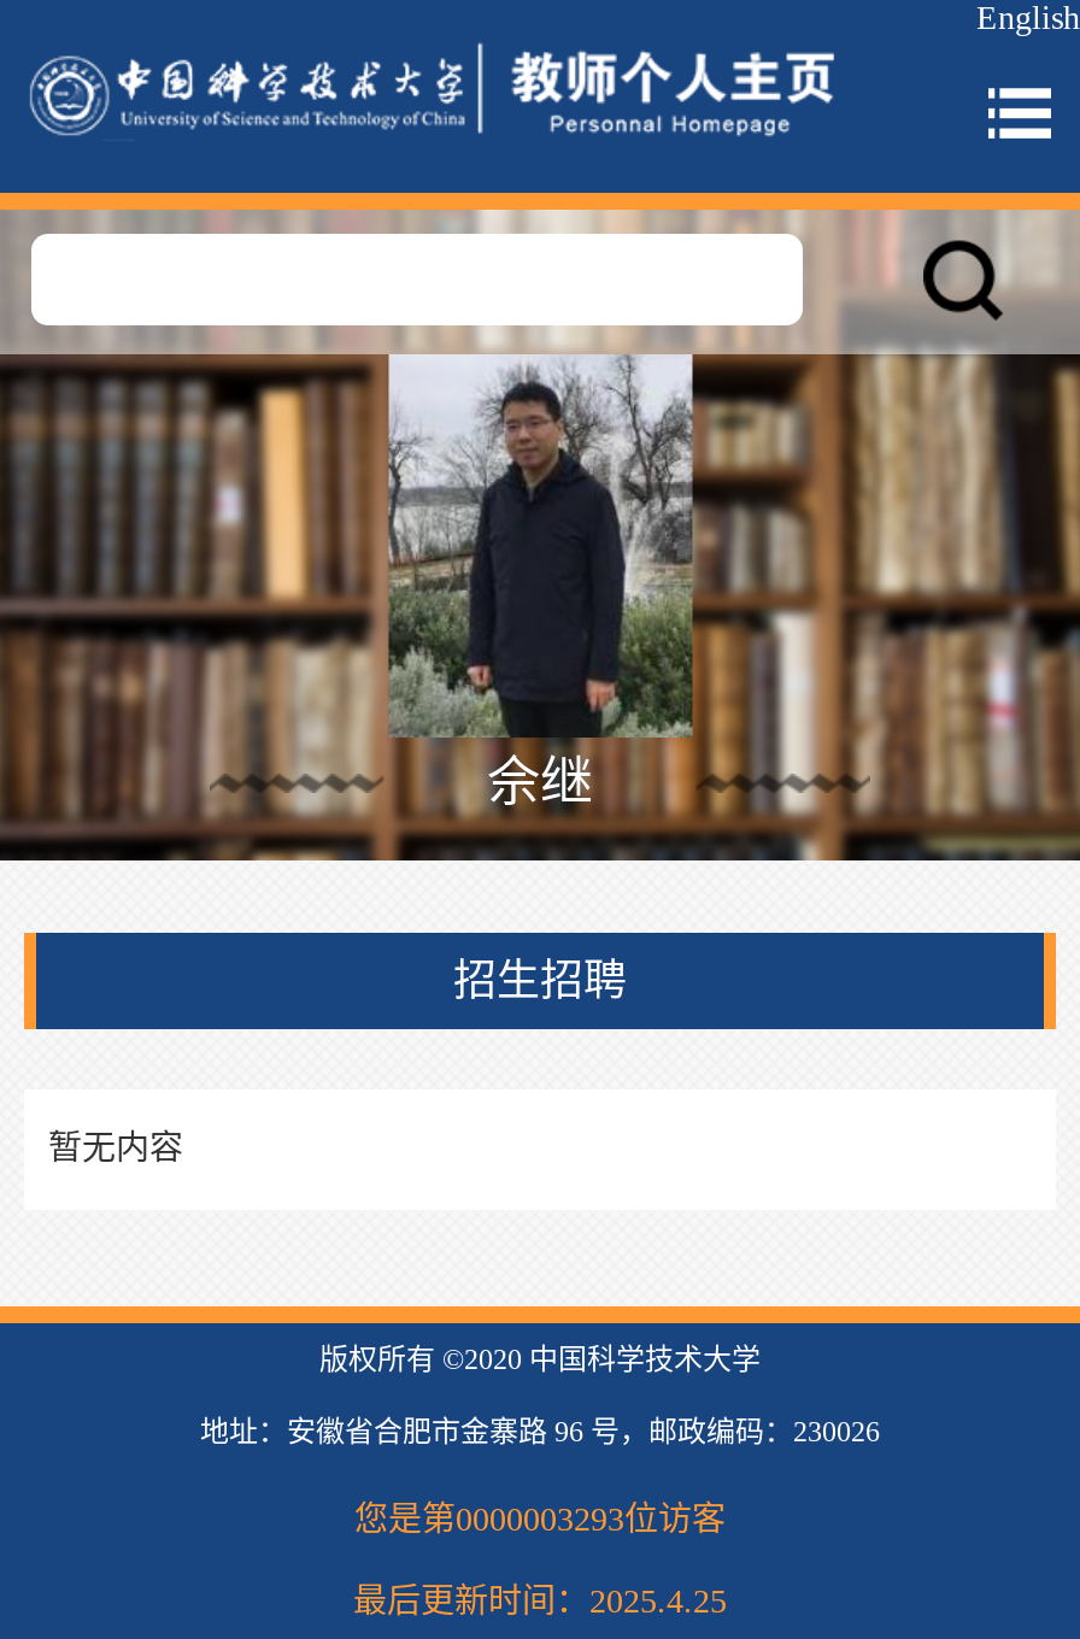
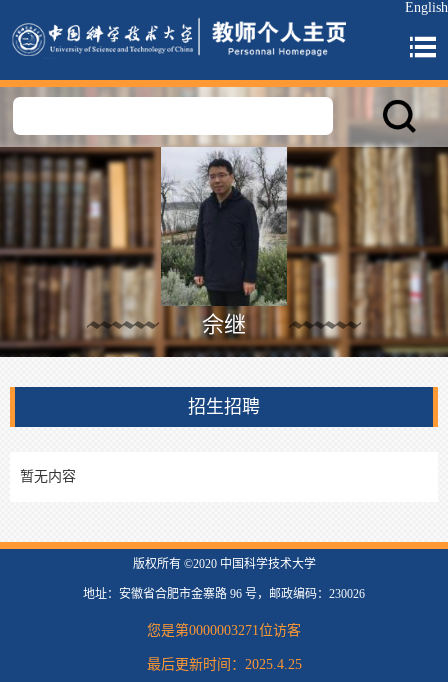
- 您是第0000003293位访客
+ 您是第0000003271位访客
